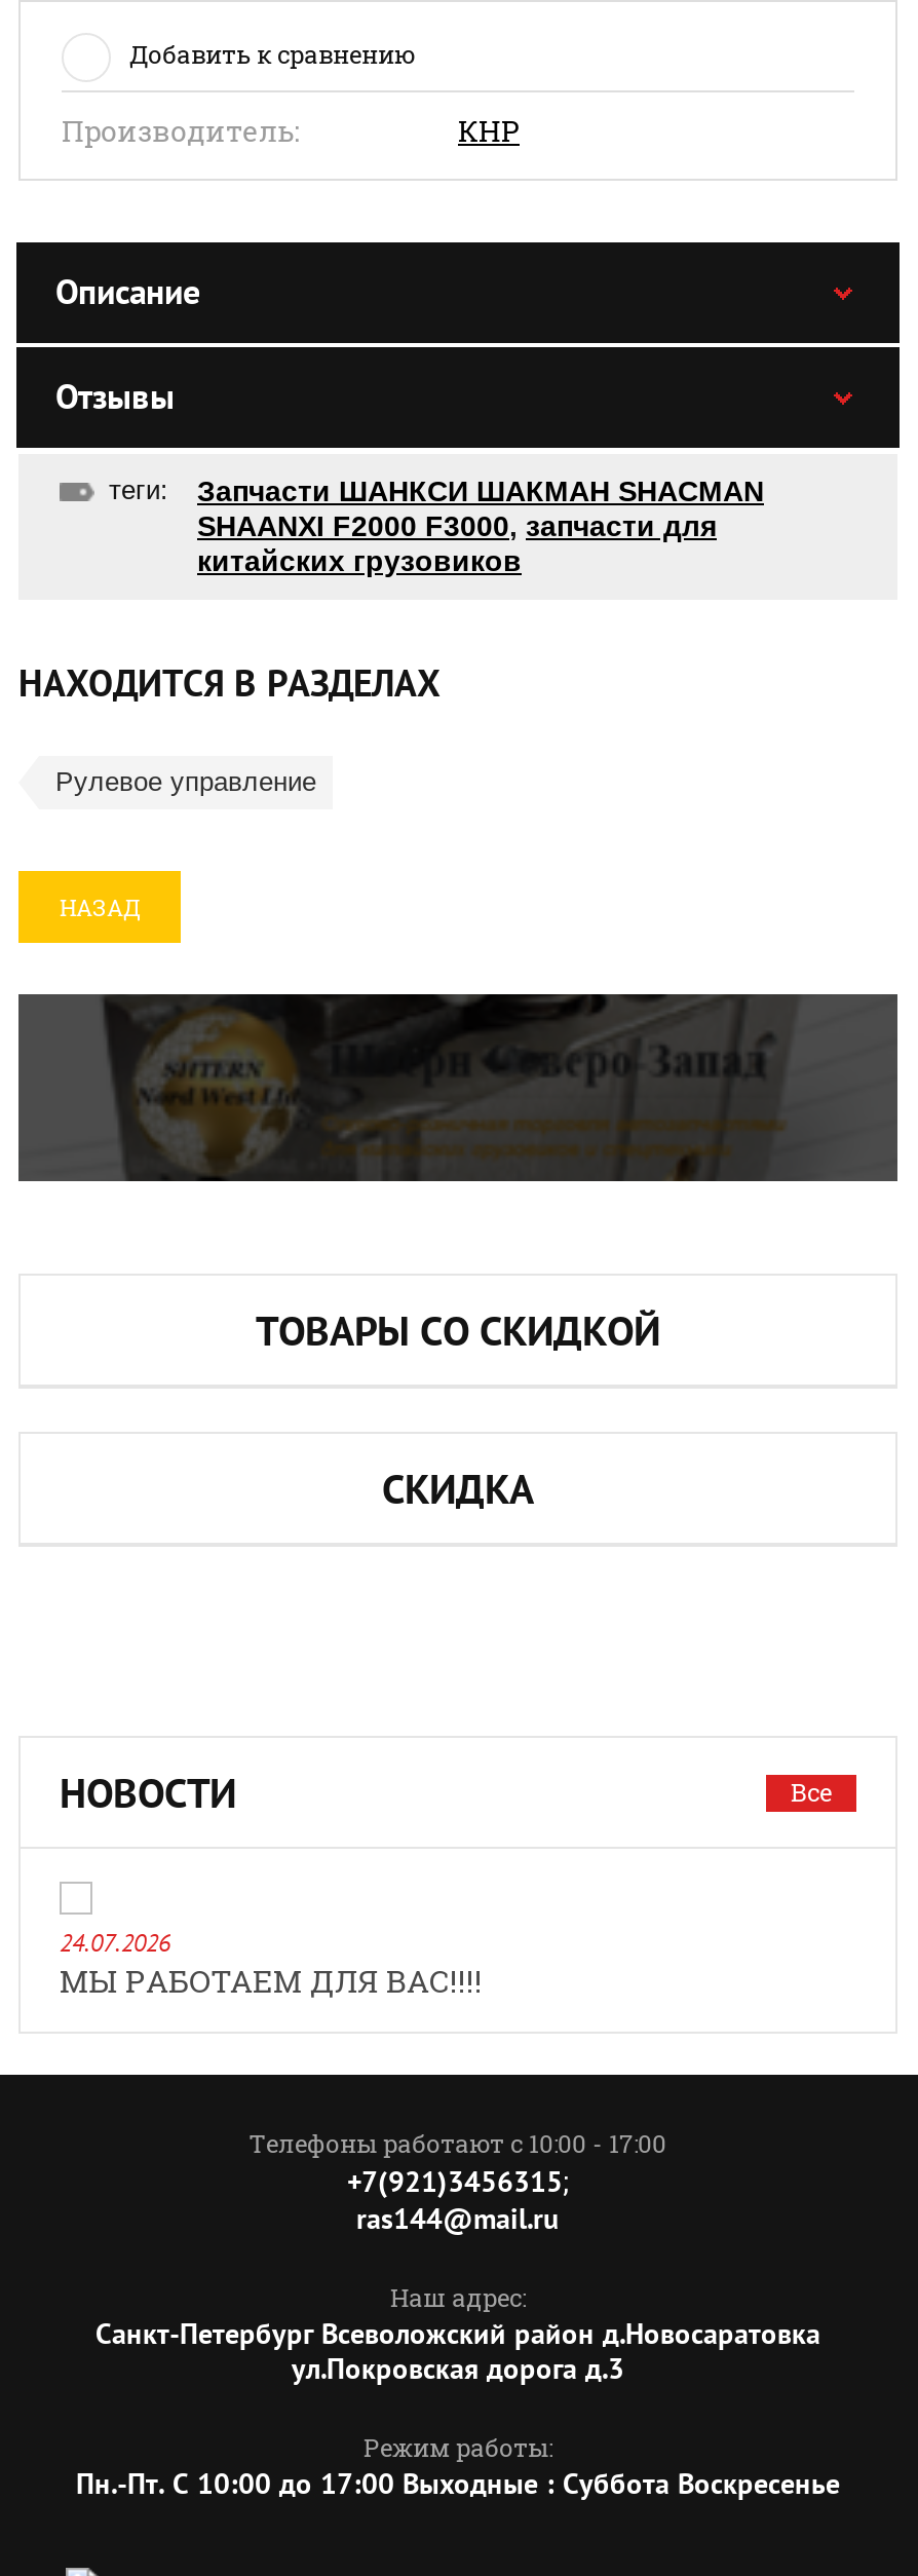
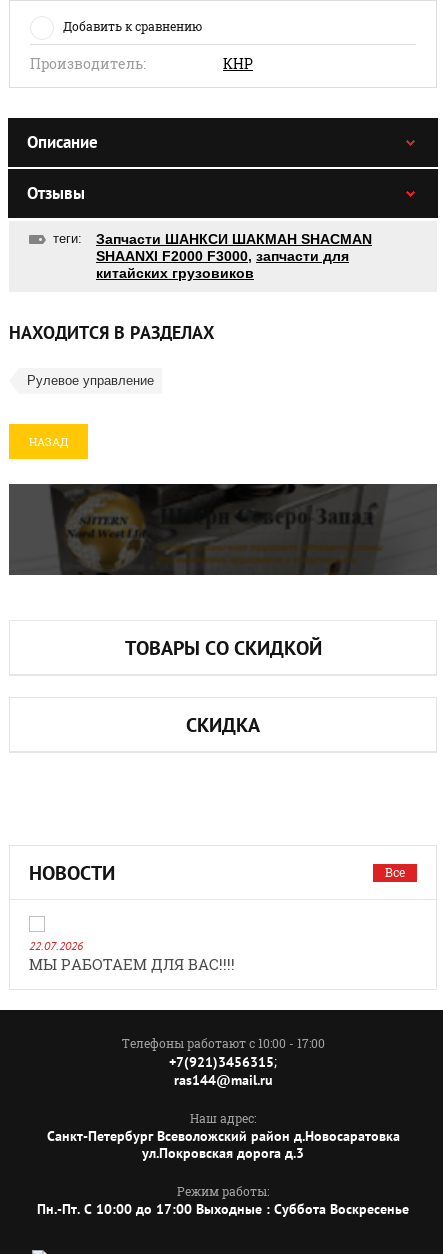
- 24.07.2026
+ 22.07.2026
